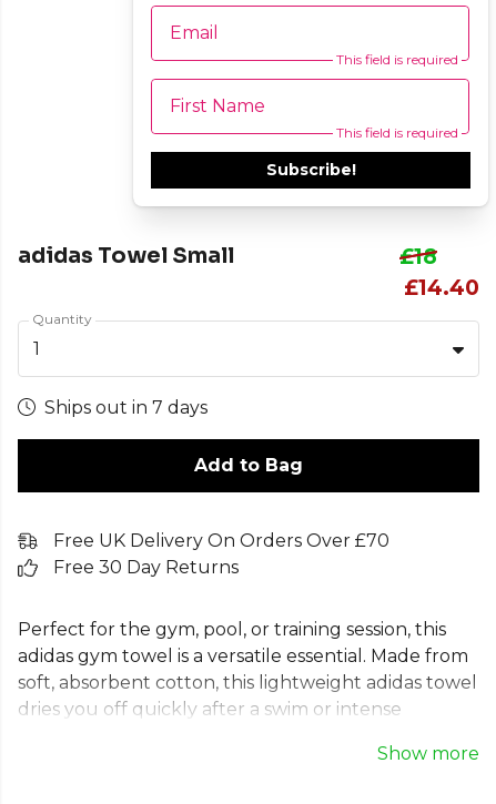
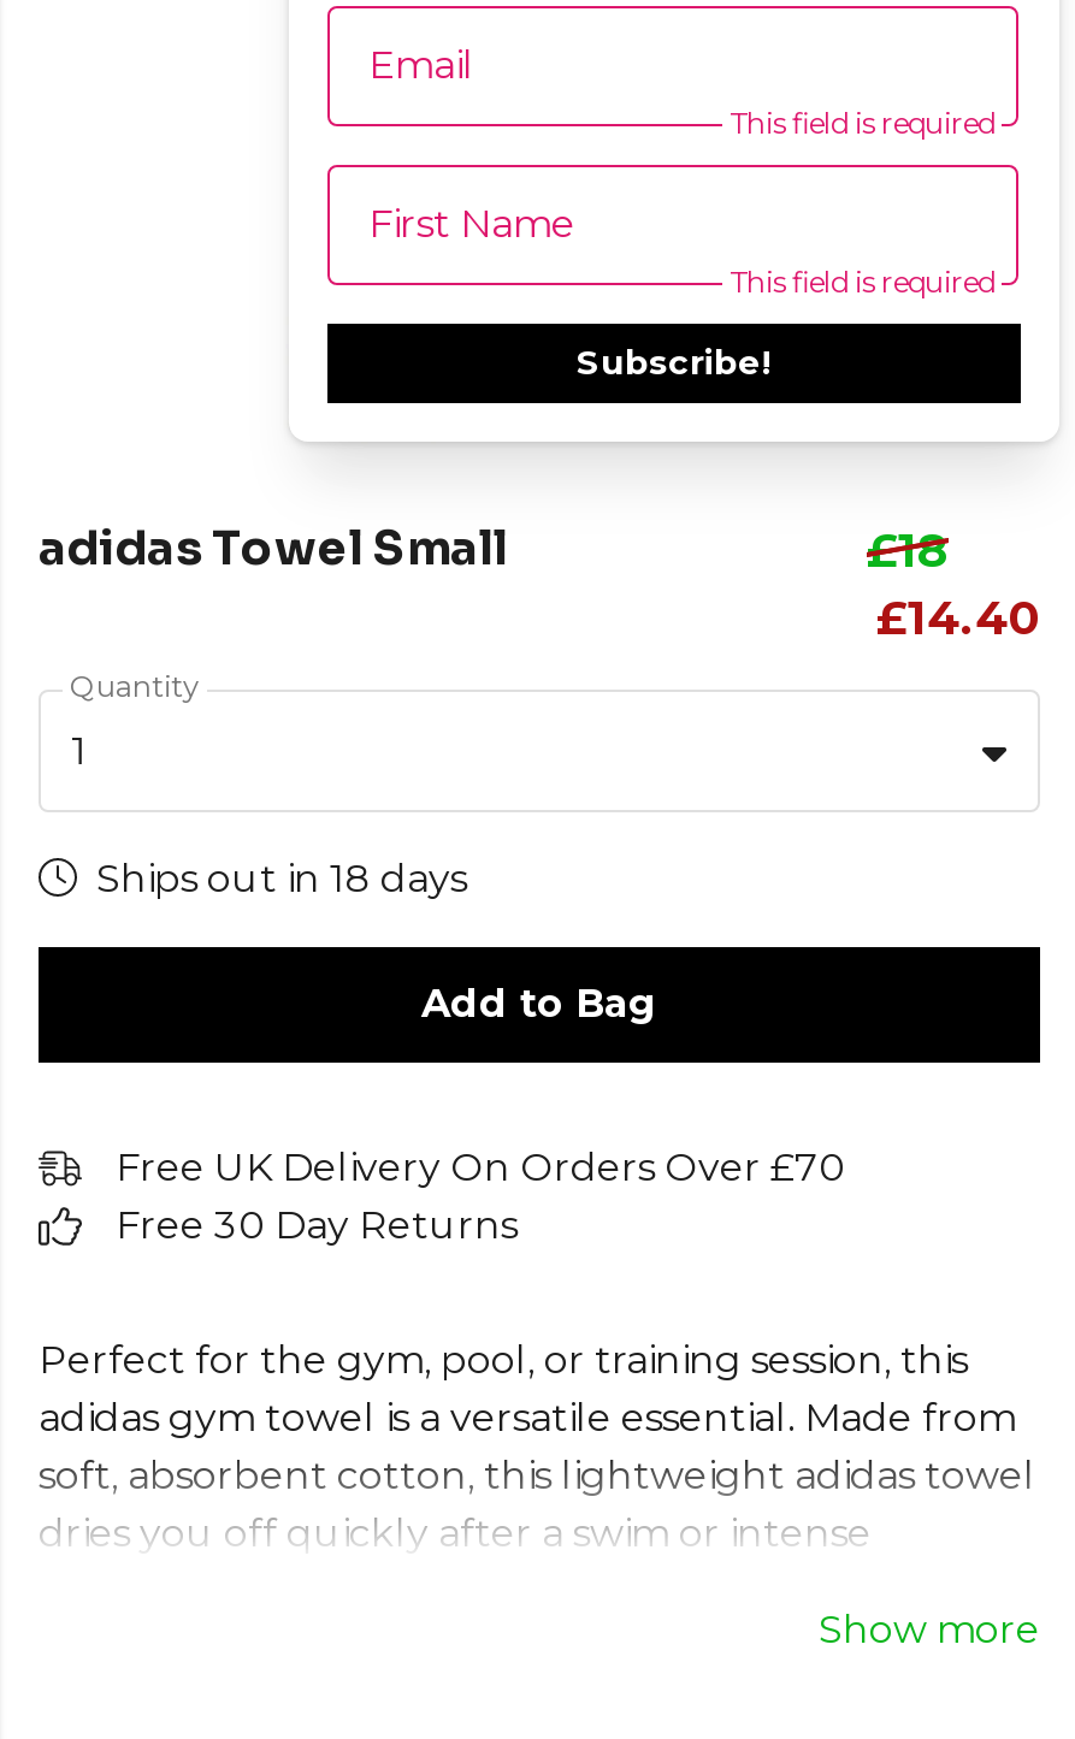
- Ships out in 7 days
+ Ships out in 18 days
